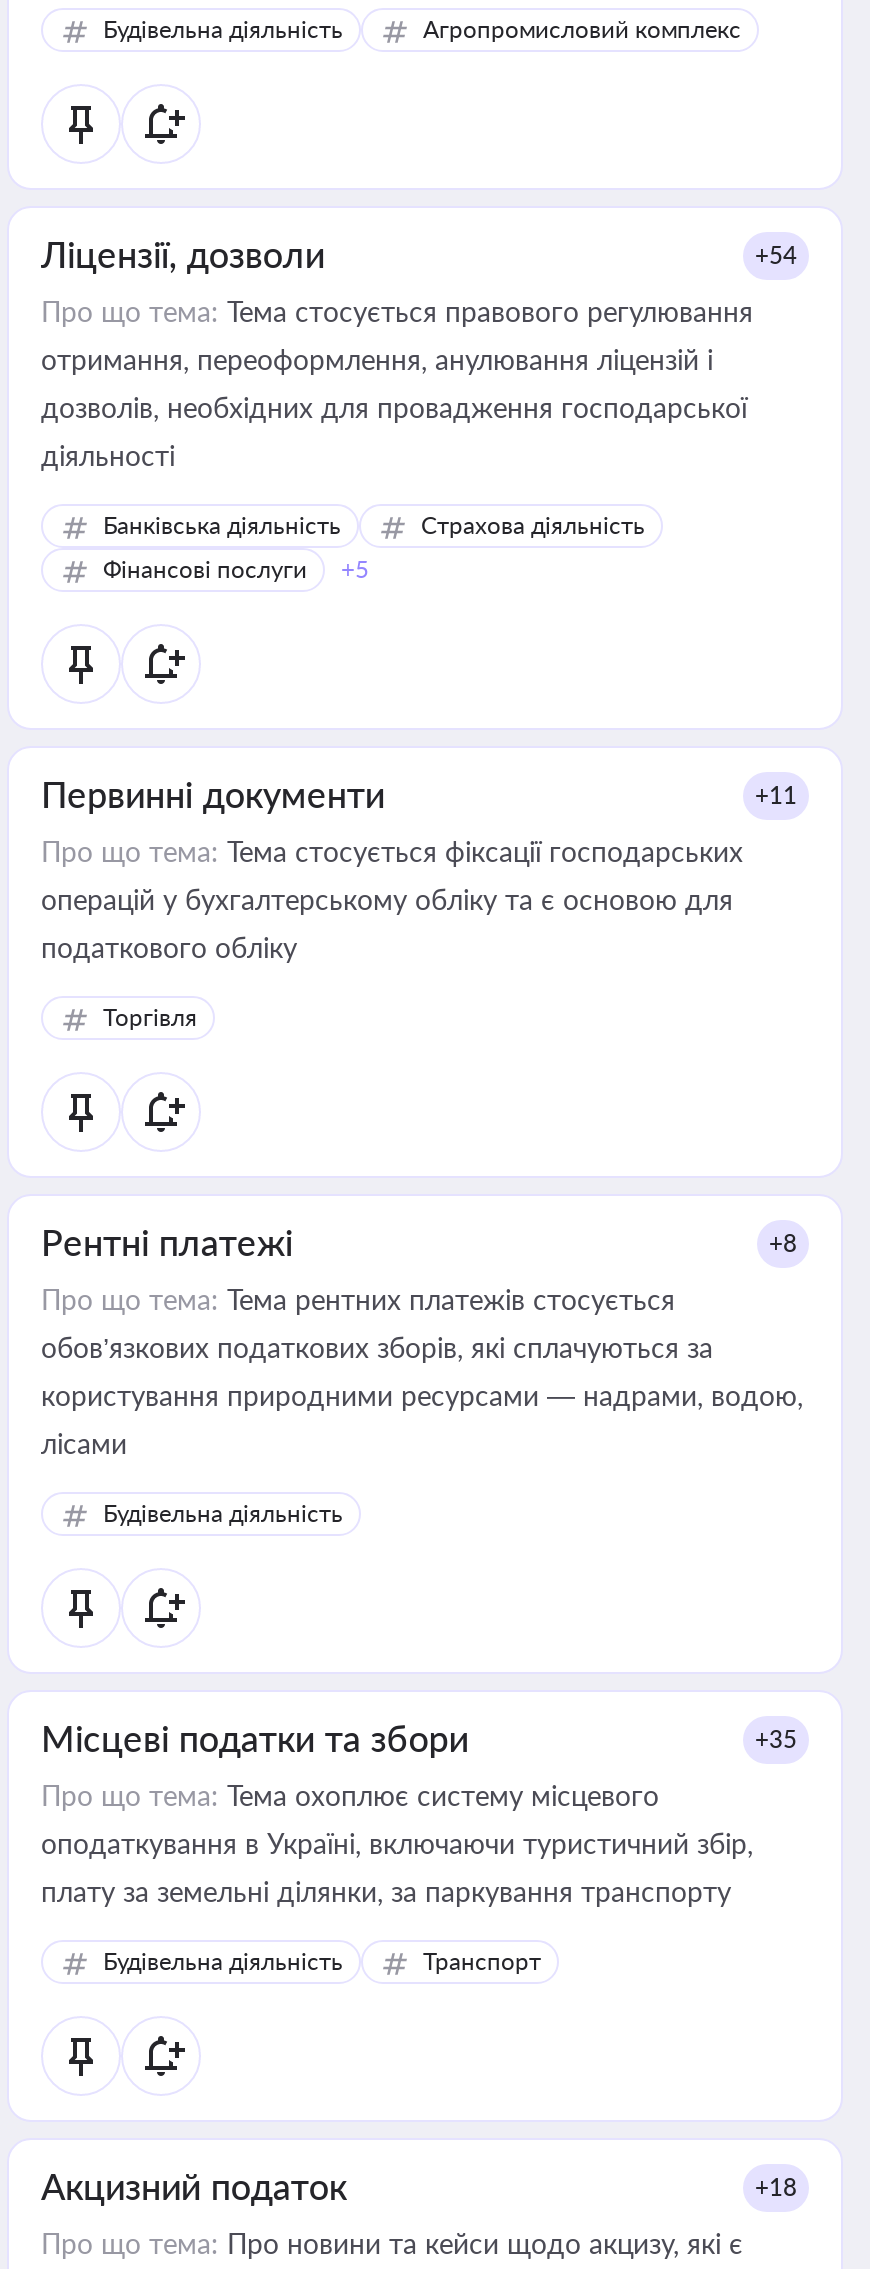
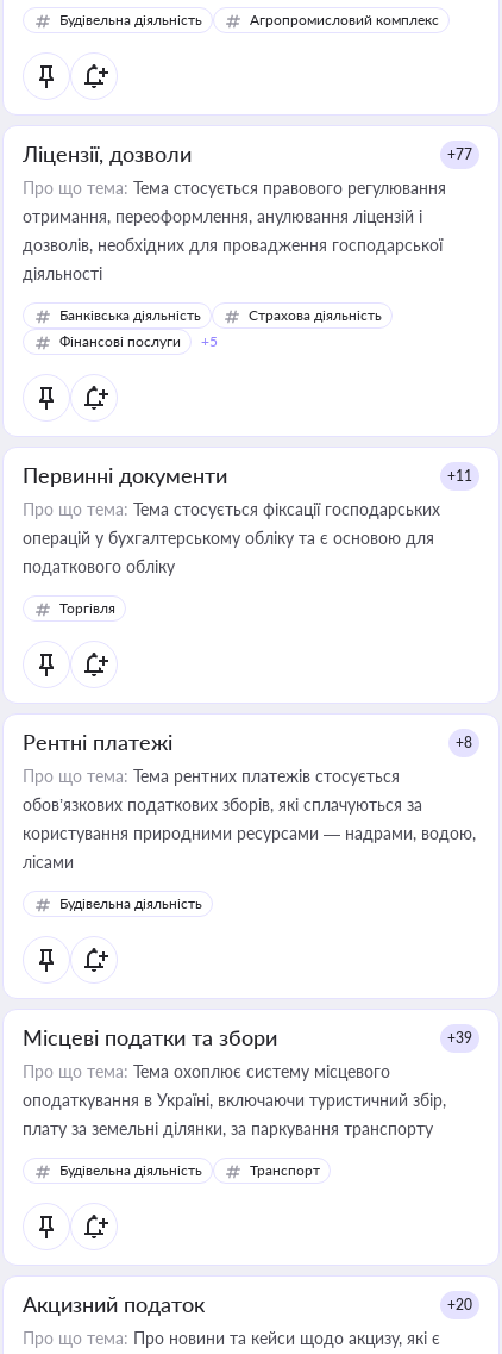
- +54
+ +77

- +35
+ +39

- +18
+ +20
